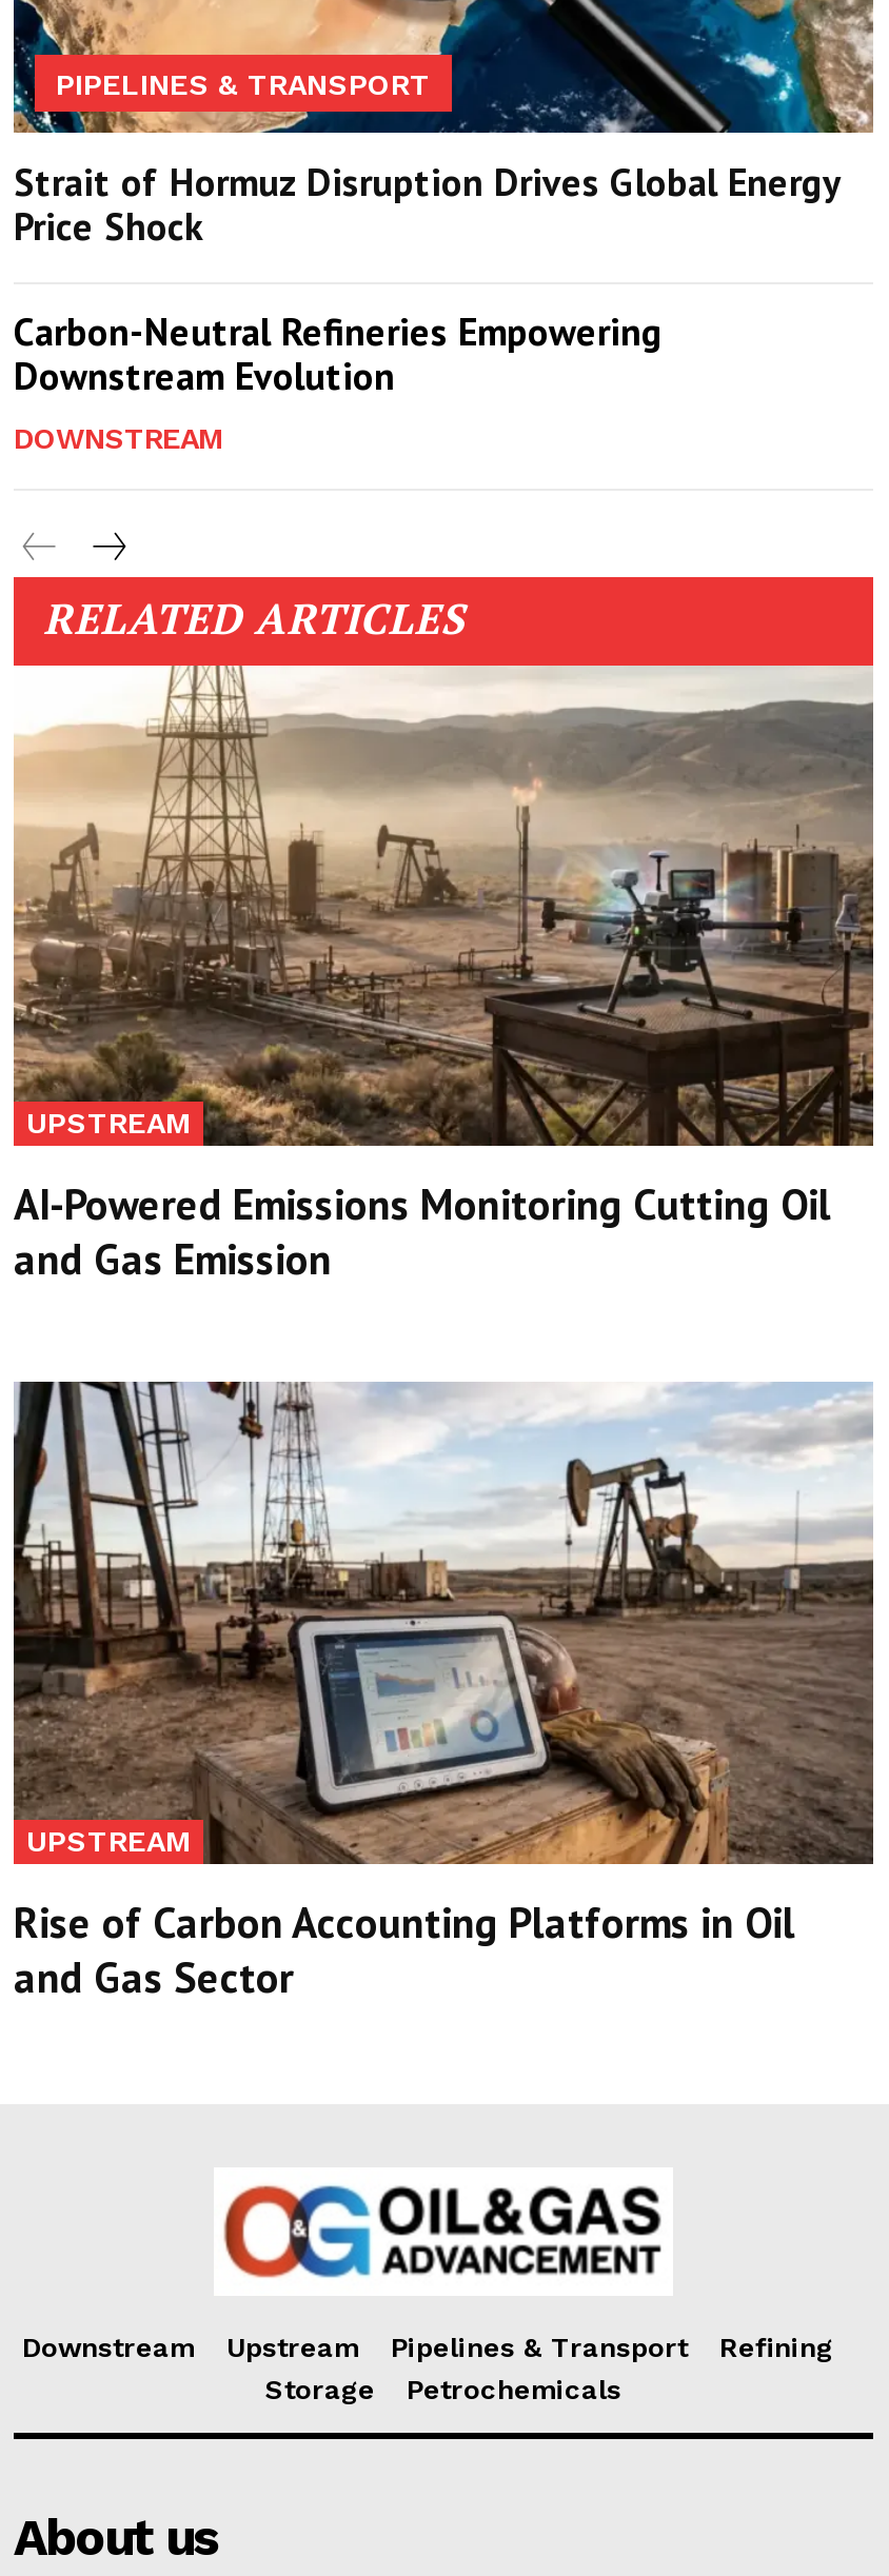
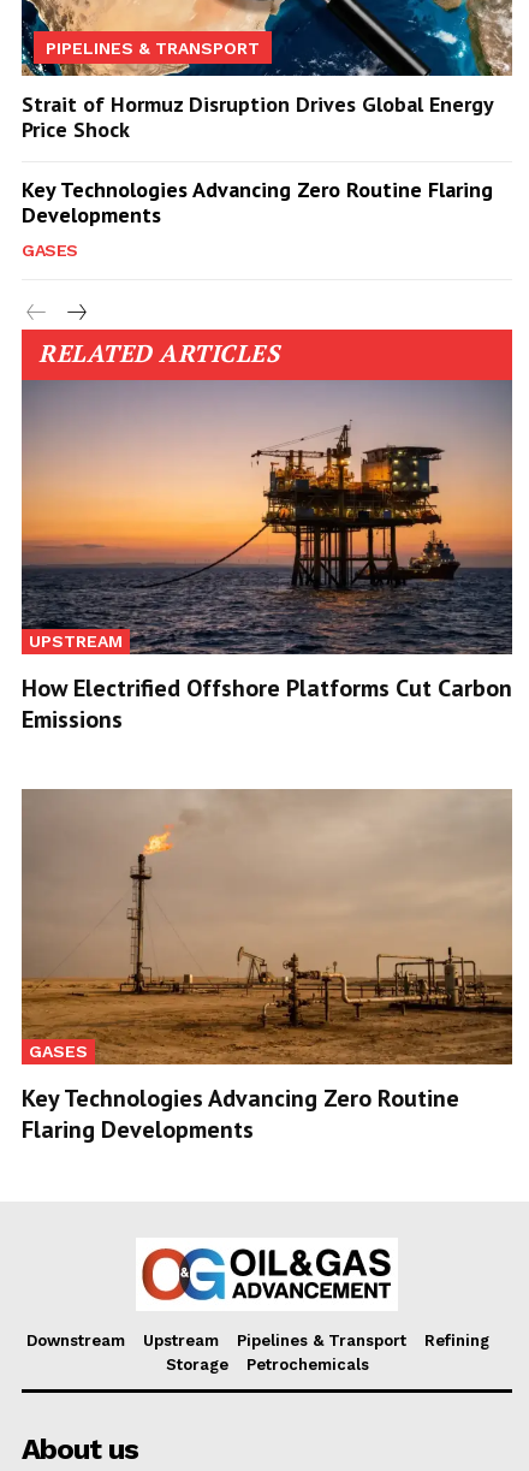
- Carbon-Neutral Refineries Empowering
- Downstream Evolution
- DOWNSTREAM
+ Key Technologies Advancing Zero Routine Flaring
+ Developments
+ GASES

- [image]
- AI-Powered Emissions Monitoring Cutting Oil
- and Gas Emission
+ [image]
+ How Electrified Offshore Platforms Cut Carbon
+ Emissions

- [image]
- UPSTREAM
+ [image]
+ GASES

- Rise of Carbon Accounting Platforms in Oil
- and Gas Sector
+ Key Technologies Advancing Zero Routine
+ Flaring Developments
